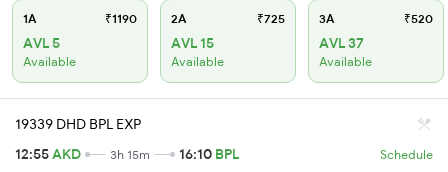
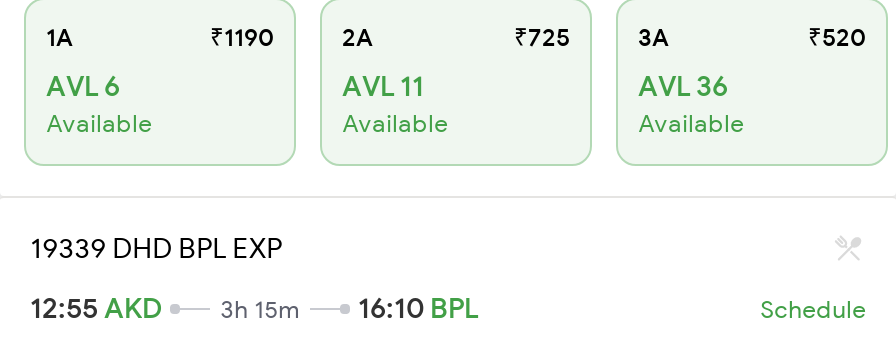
- AVL 5
+ AVL 6

- AVL 15
+ AVL 11

- AVL 37
+ AVL 36
